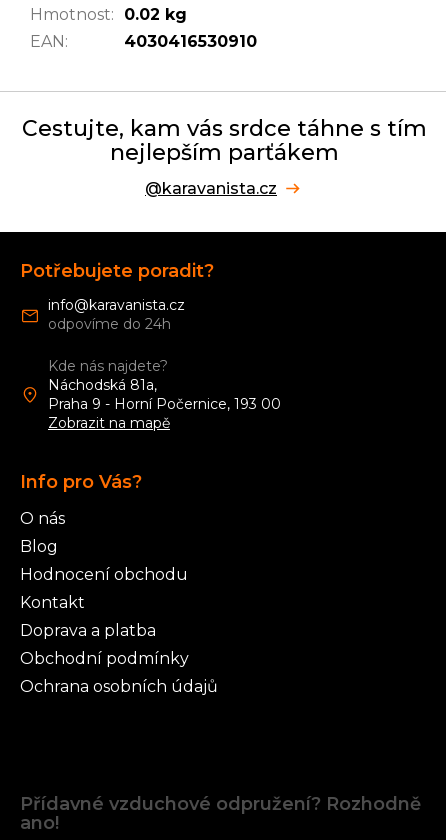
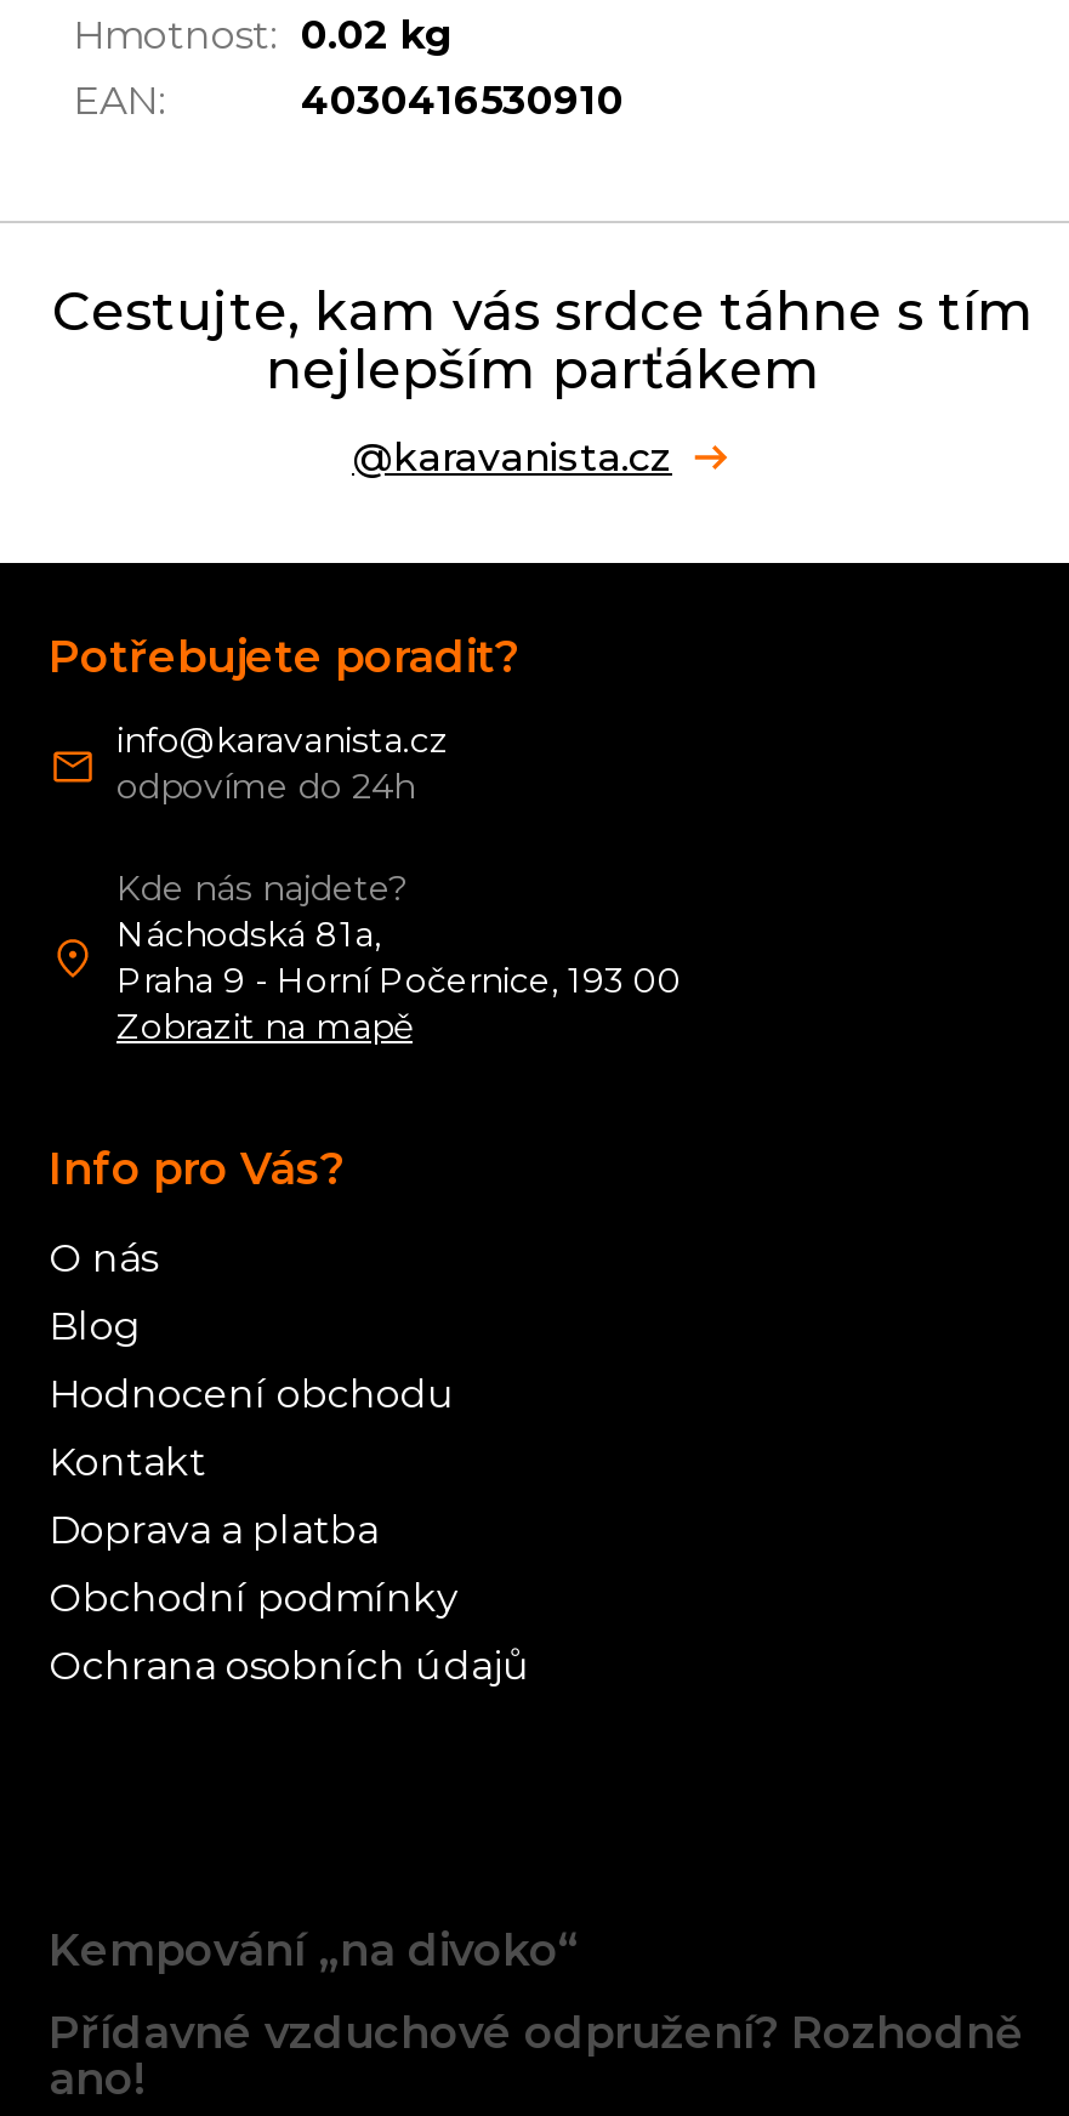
+ Kempování „na divoko“
